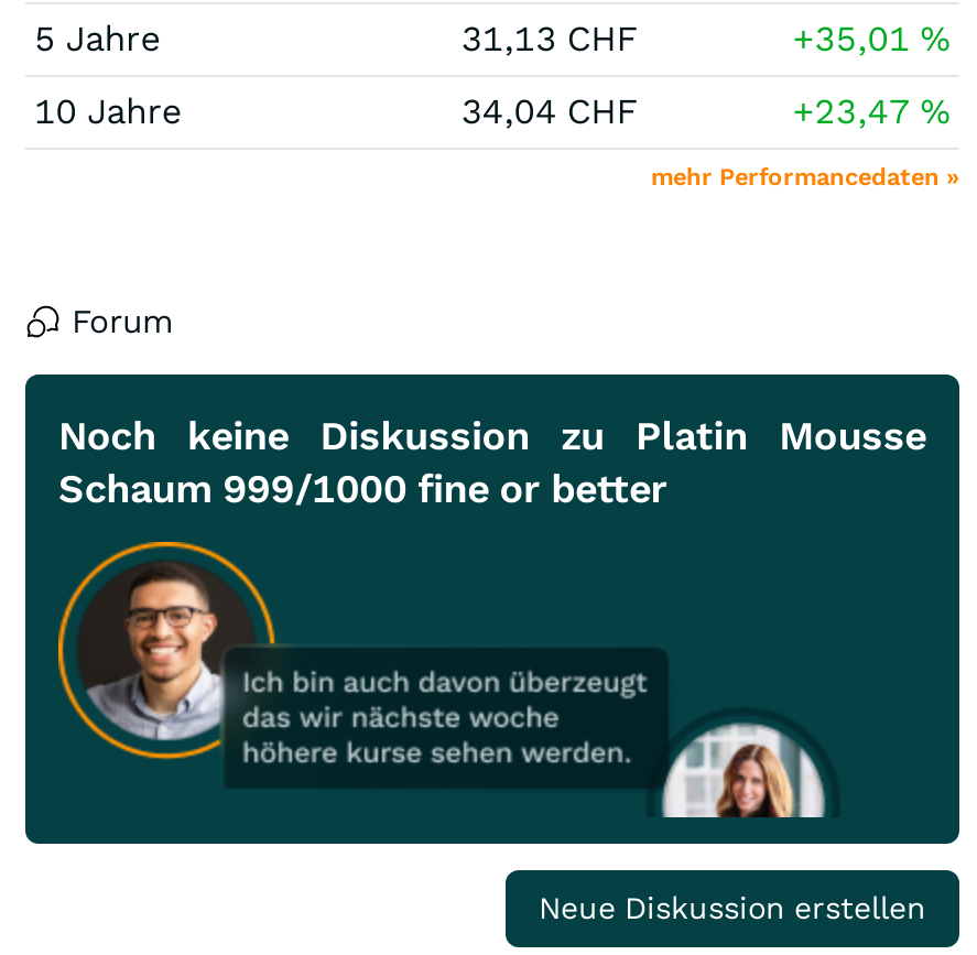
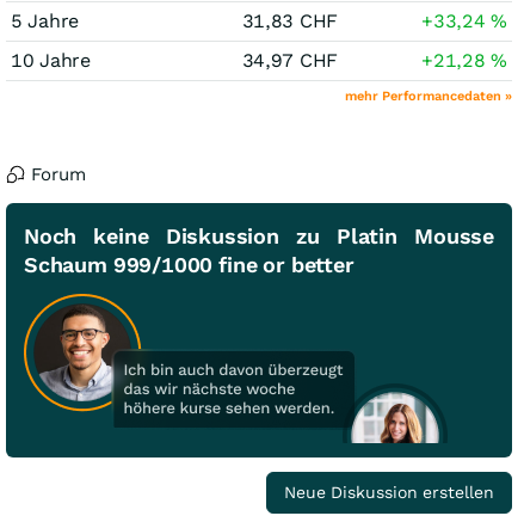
- 31,13 CHF
+ 31,83 CHF

- +35,01%
+ +33,24%

- 34,04 CHF
+ 34,97 CHF

- +23,47%
+ +21,28%
